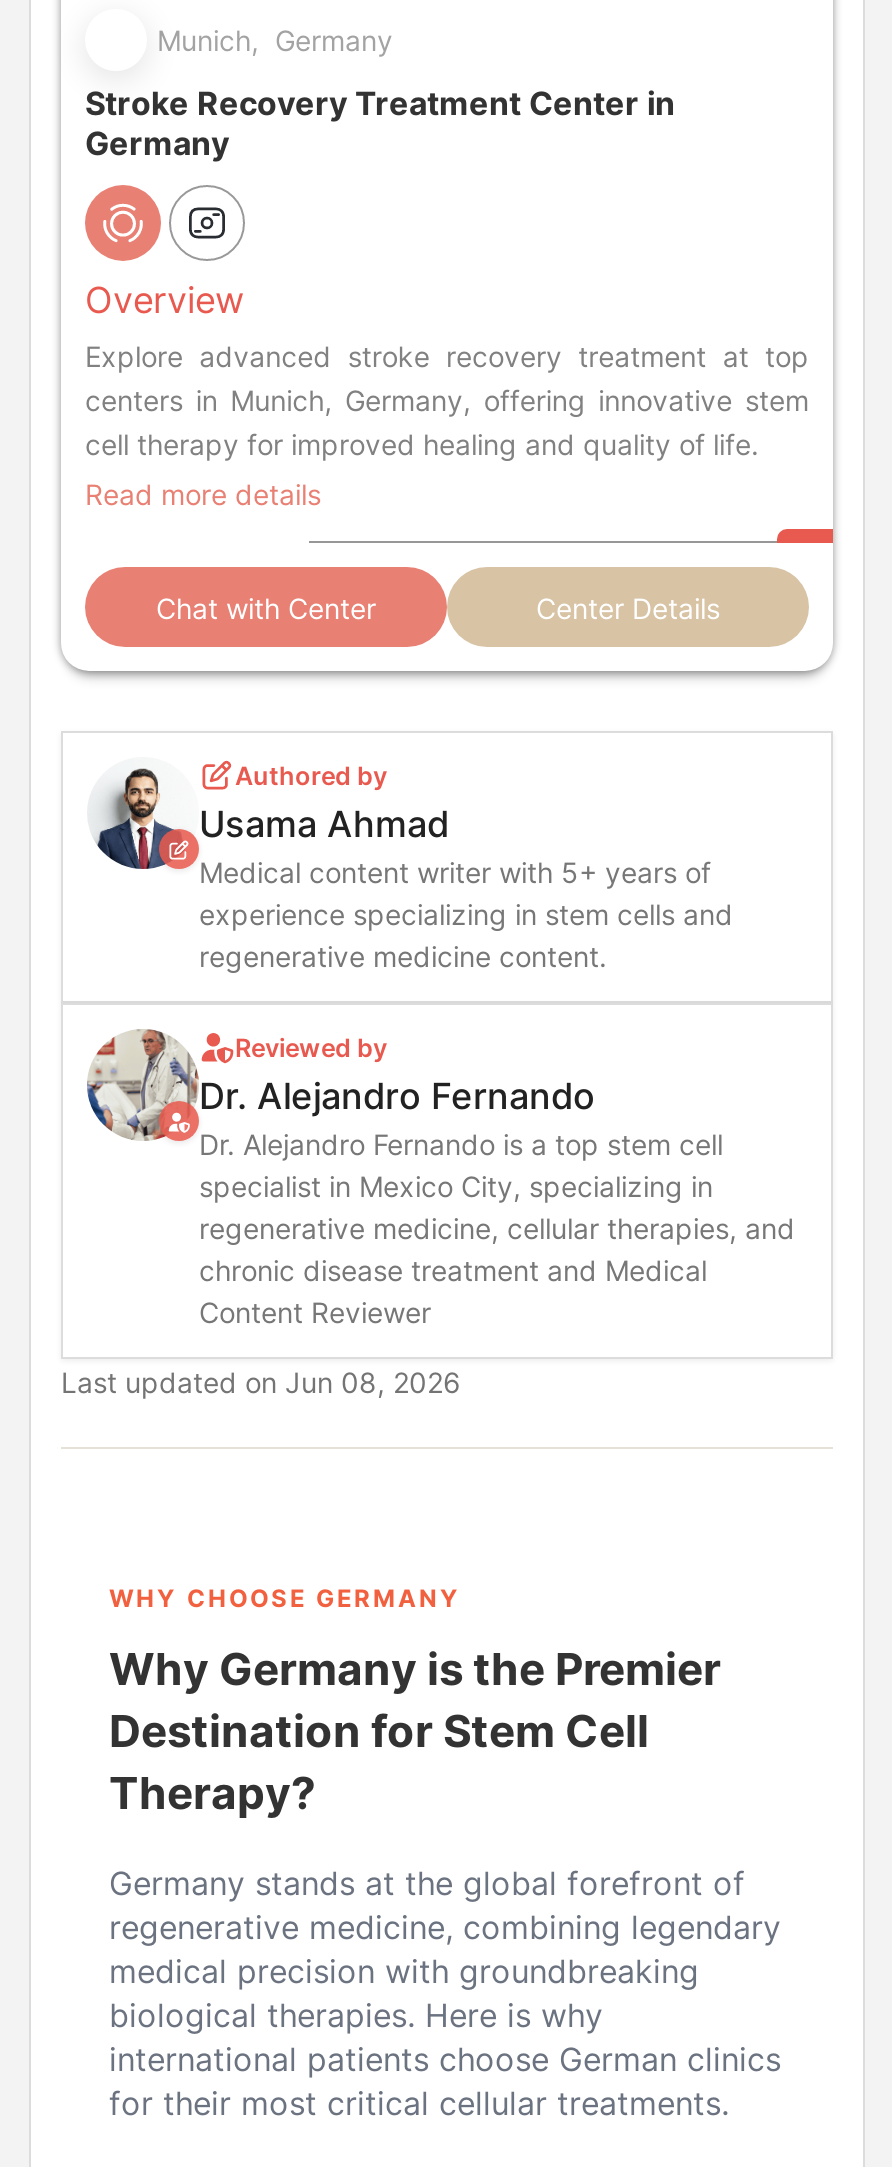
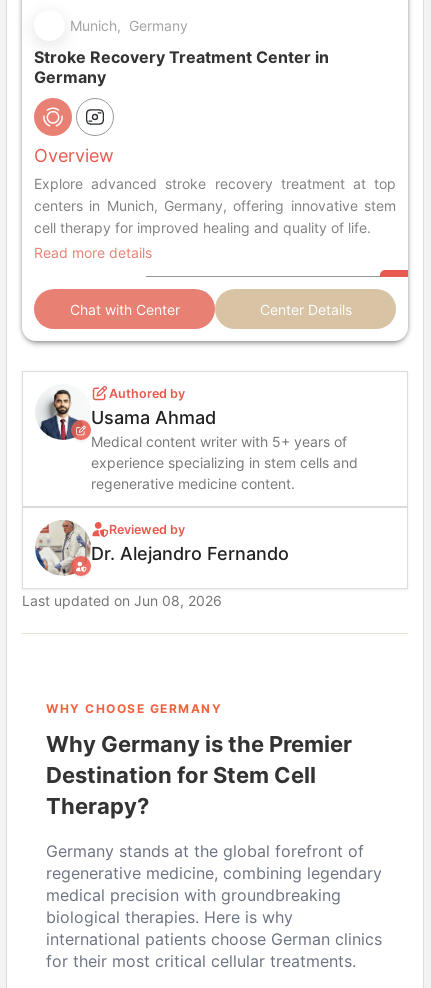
- Dr. Alejandro Fernando is a top stem cell
- specialist in Mexico City, specializing in
- regenerative medicine, cellular therapies, and
- chronic disease treatment and Medical
- Content Reviewer
